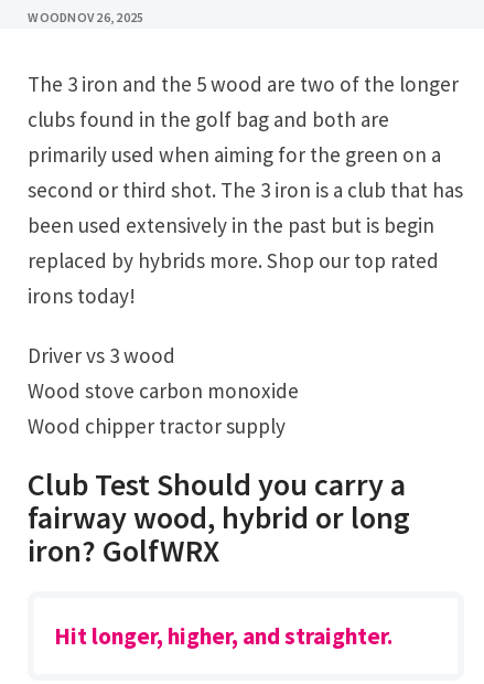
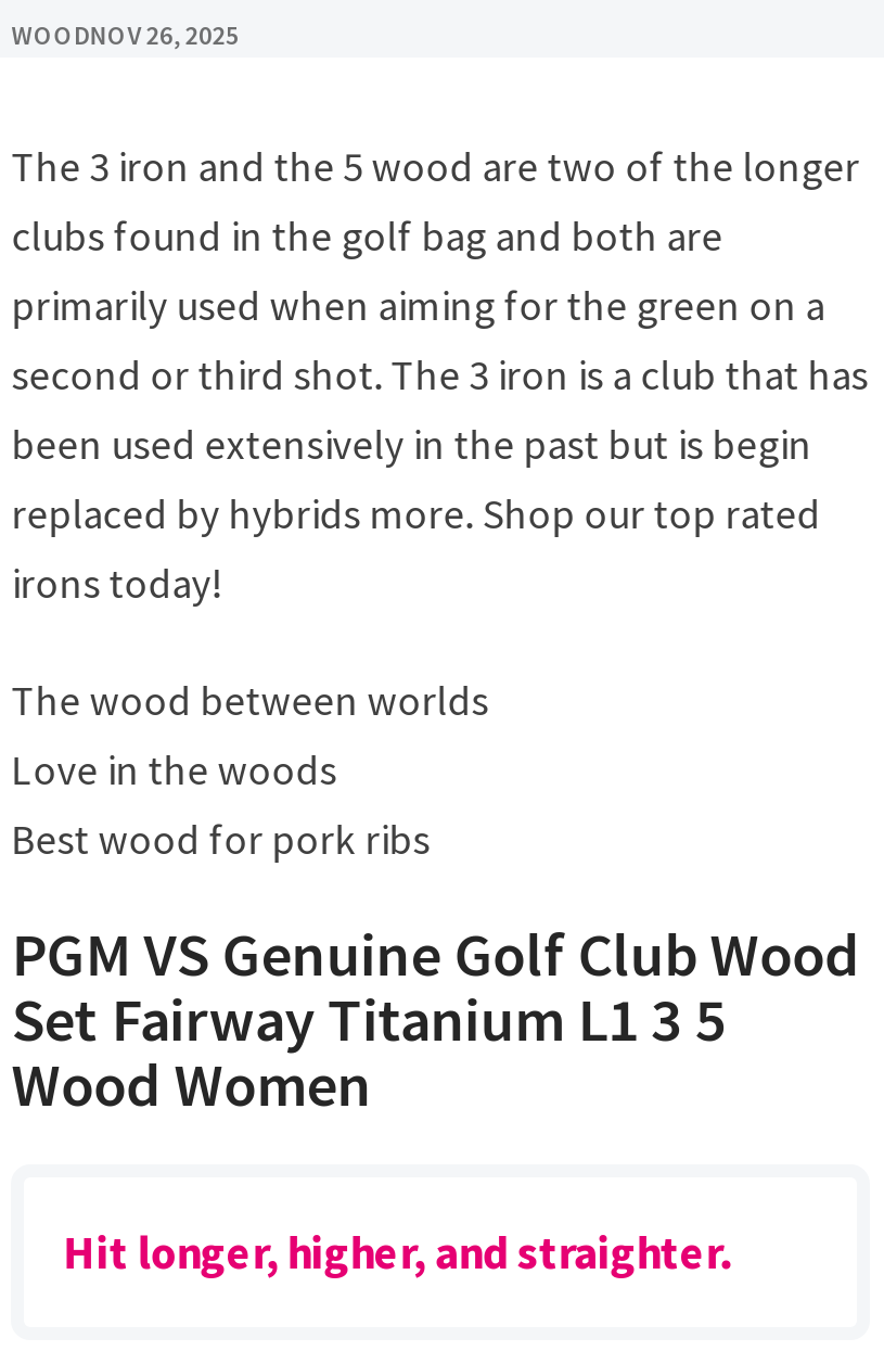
- Driver vs 3 wood
- Wood stove carbon monoxide
- Wood chipper tractor supply
+ The wood between worlds
+ Love in the woods
+ Best wood for pork ribs

- Club Test Should you carry a
- fairway wood, hybrid or long
- iron? GolfWRX
+ PGM VS Genuine Golf Club Wood
+ Set Fairway Titanium L1 3 5
+ Wood Women
